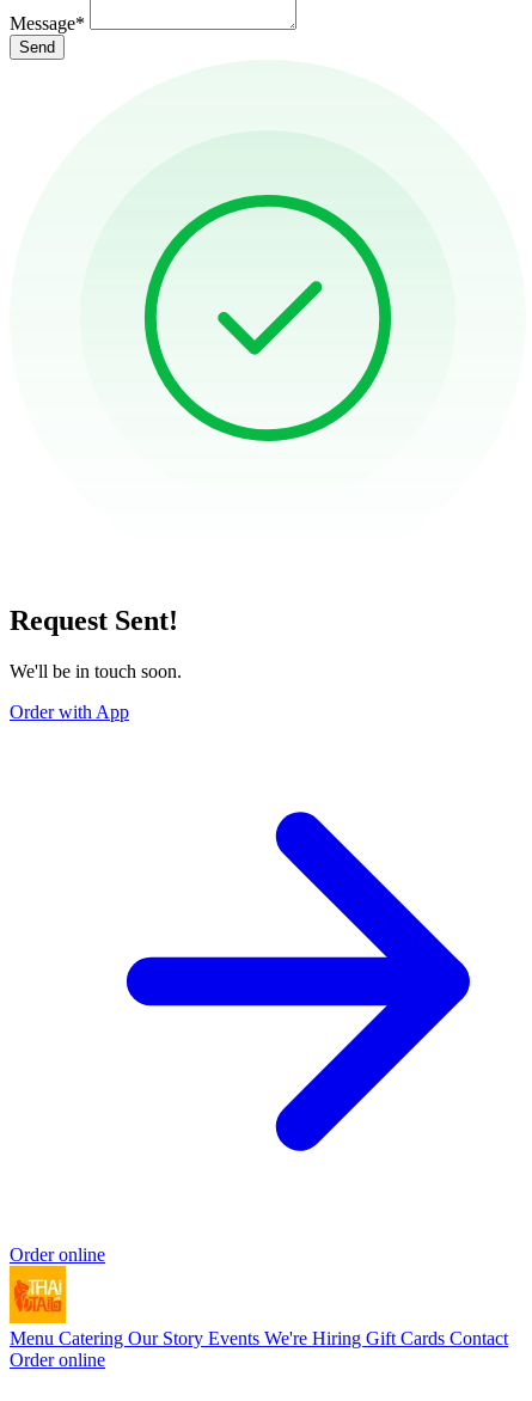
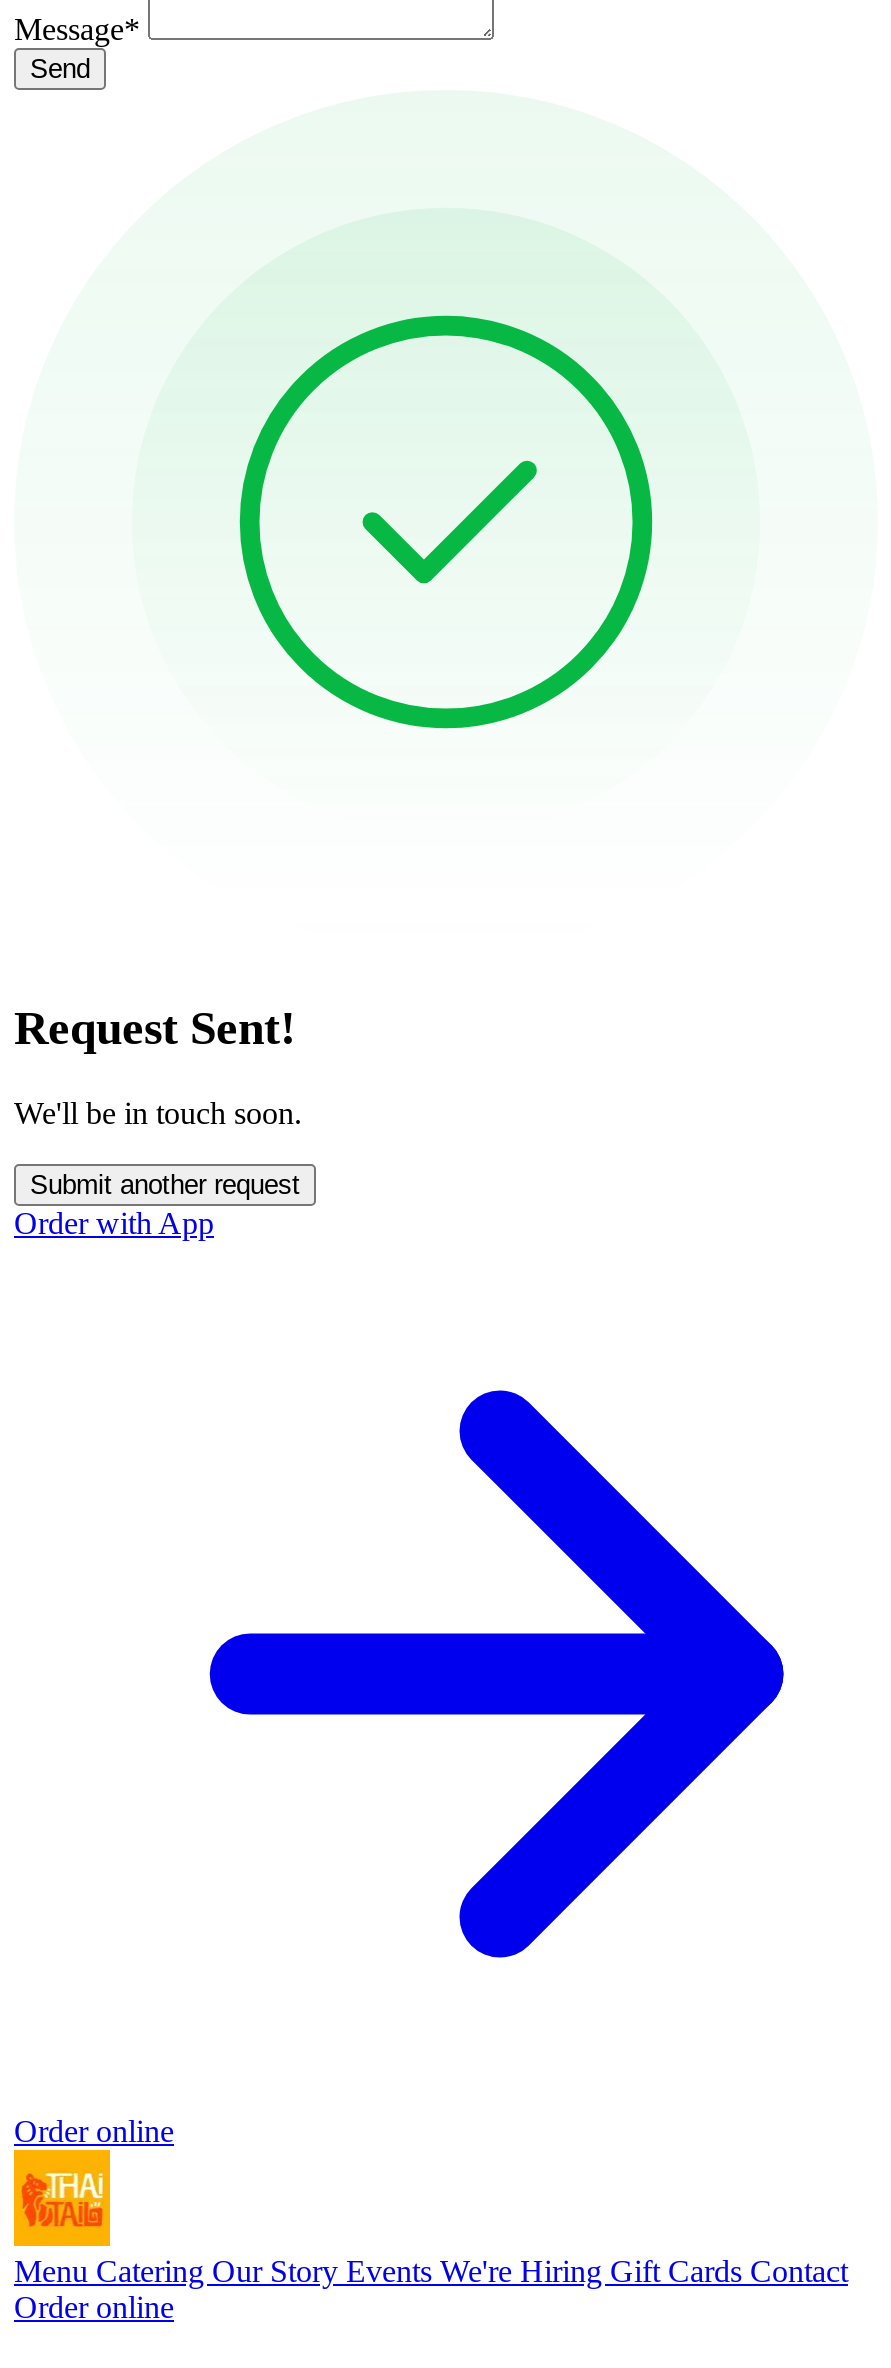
+ Submit another request
